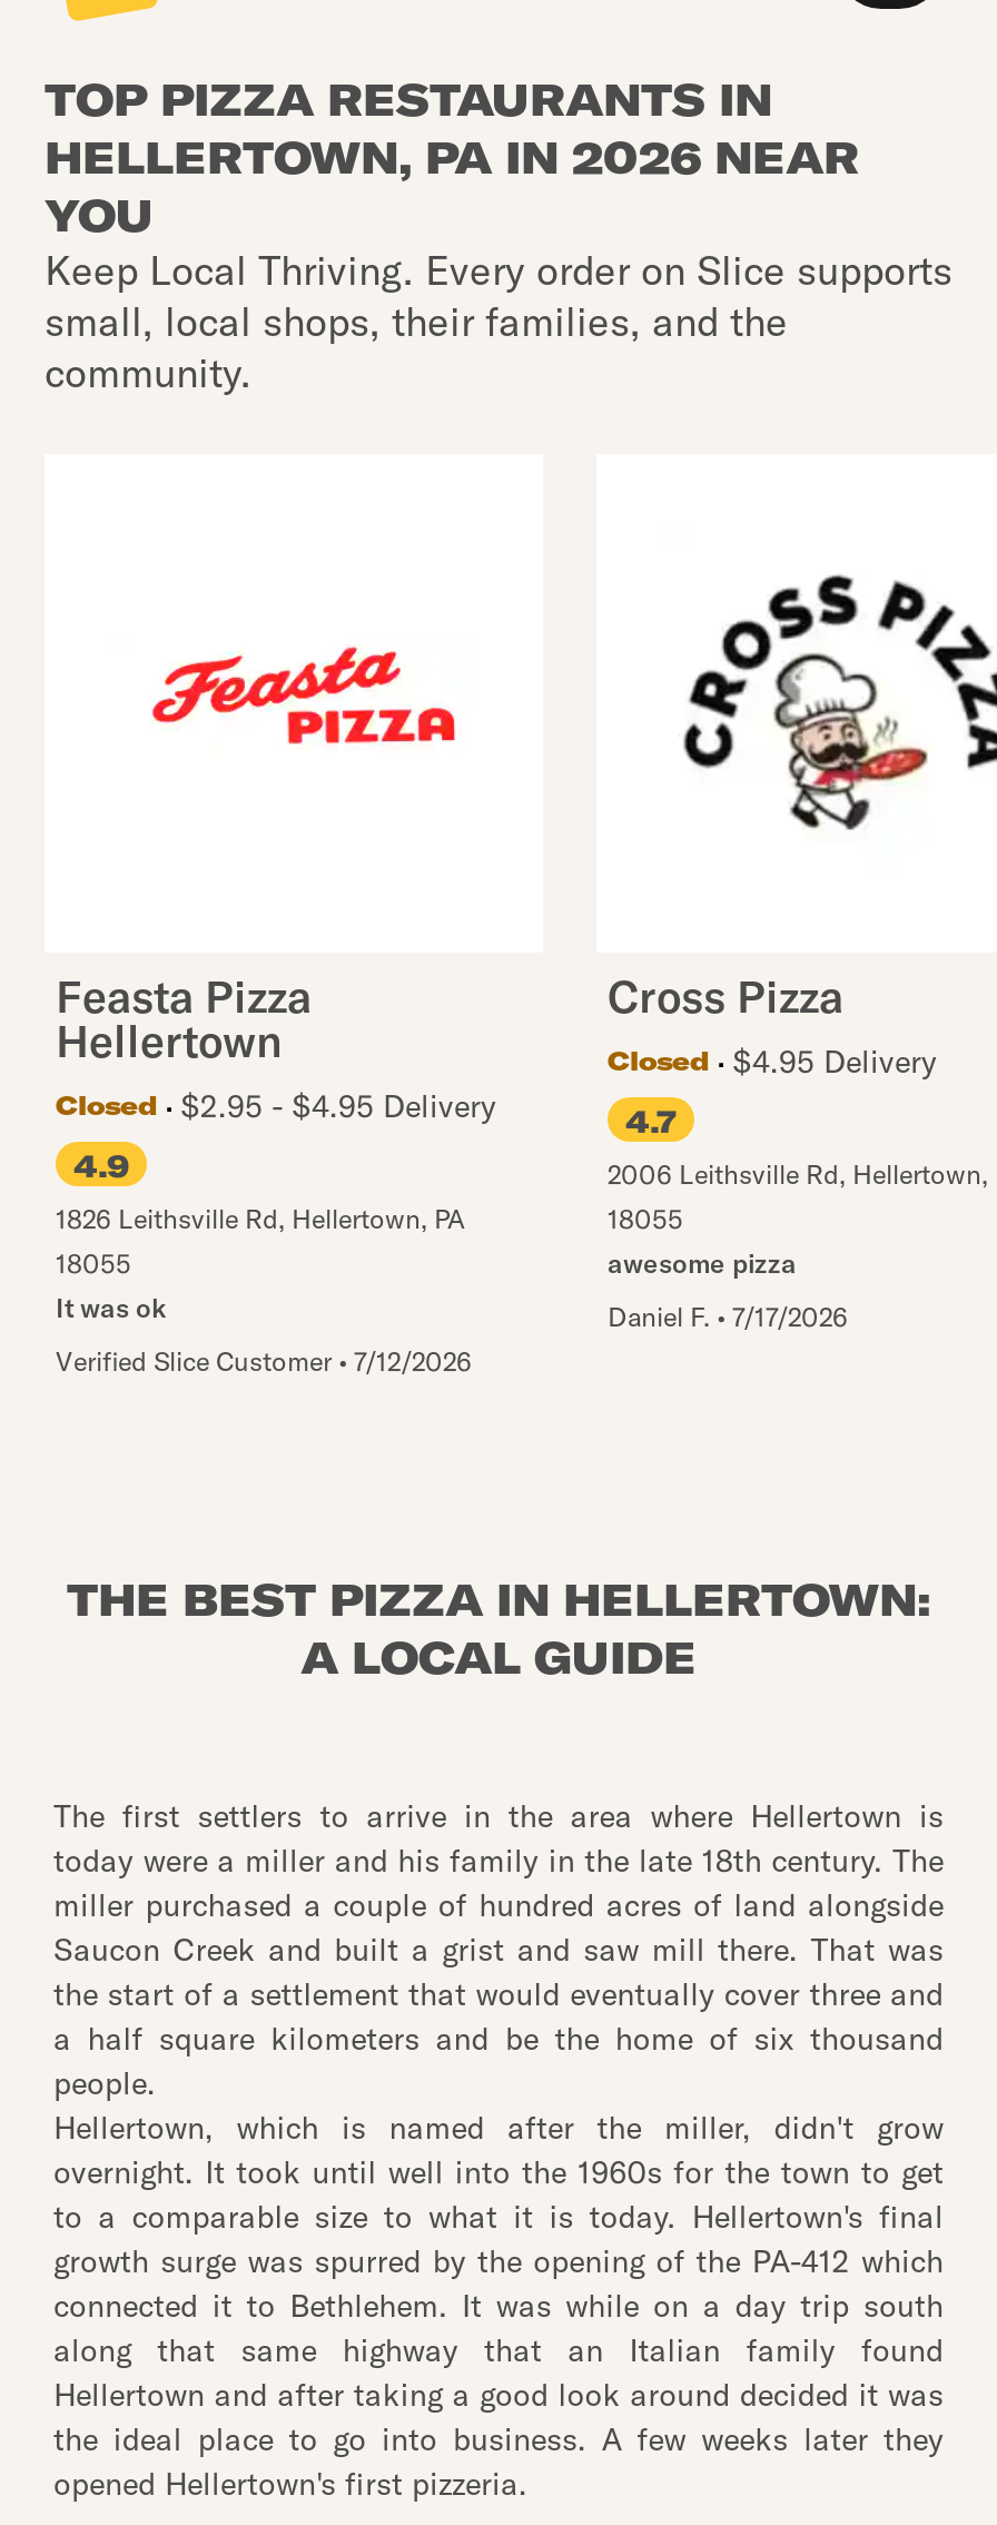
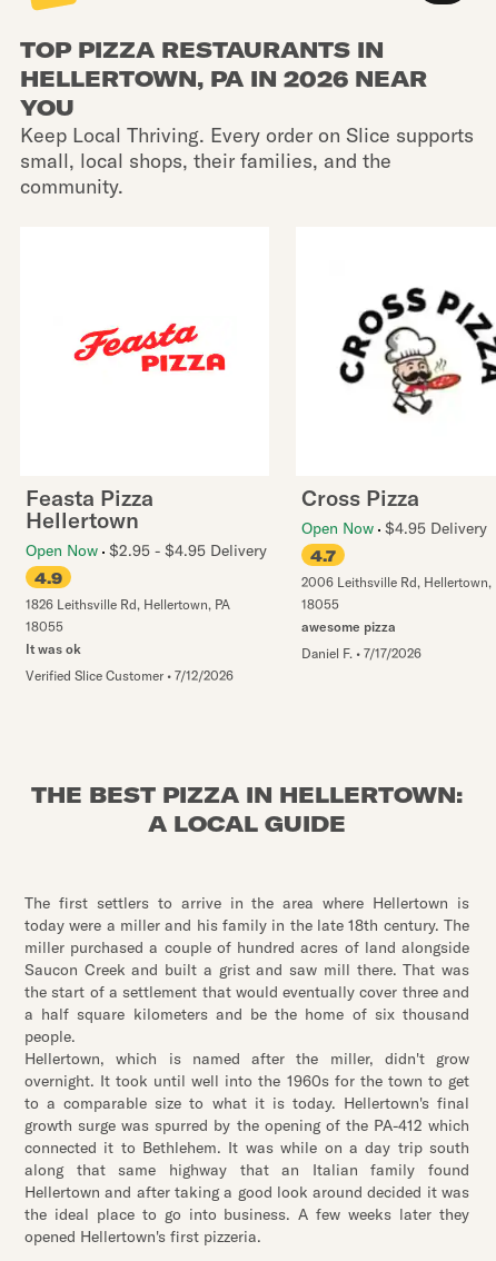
- Closed
- $4.95 Delivery
+ Open Now $4.95 Delivery

- Closed
- $2.95 - $4.95 Delivery
+ Open Now $2.95 - $4.95 Delivery
